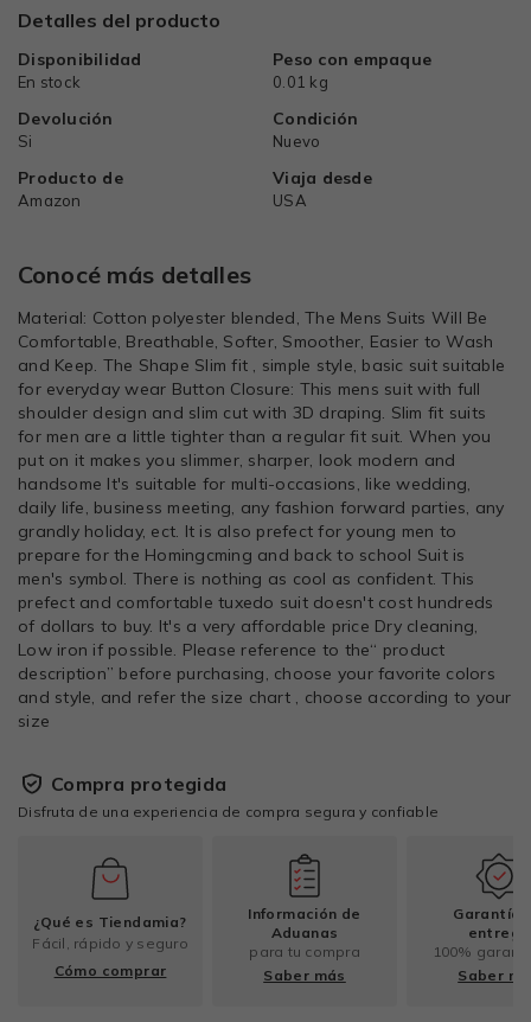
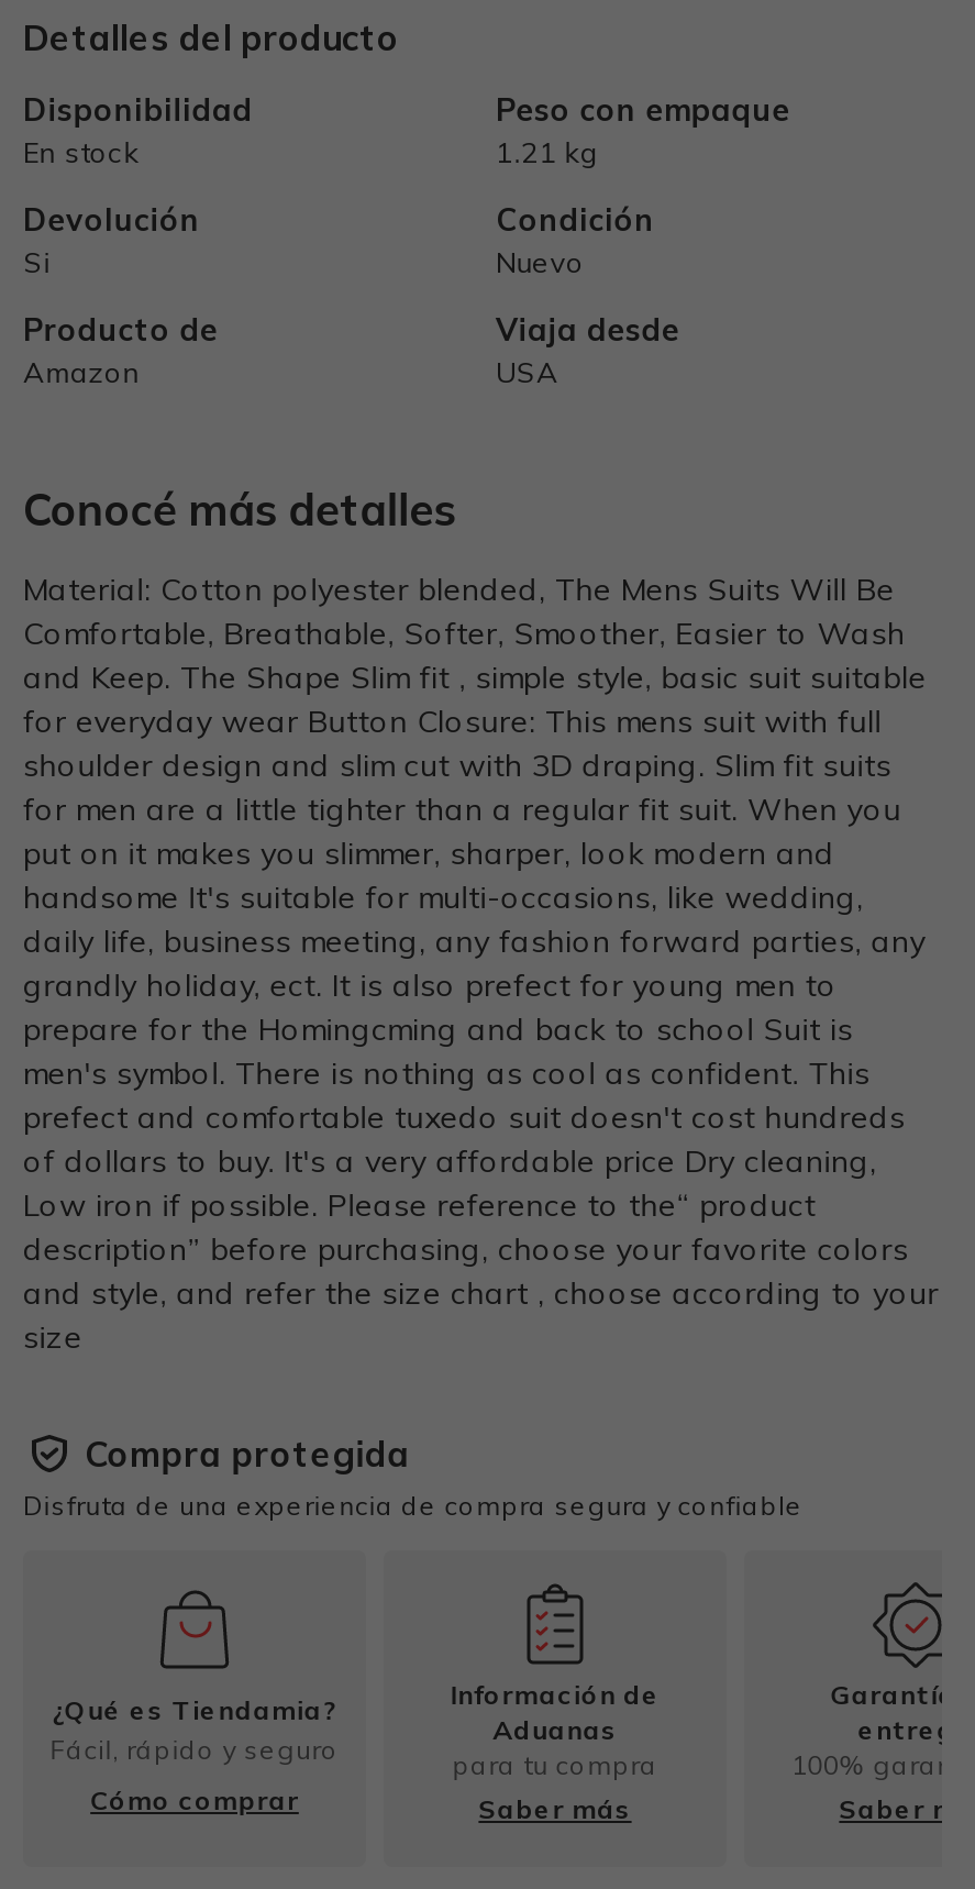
- 0.01 kg
+ 1.21 kg
